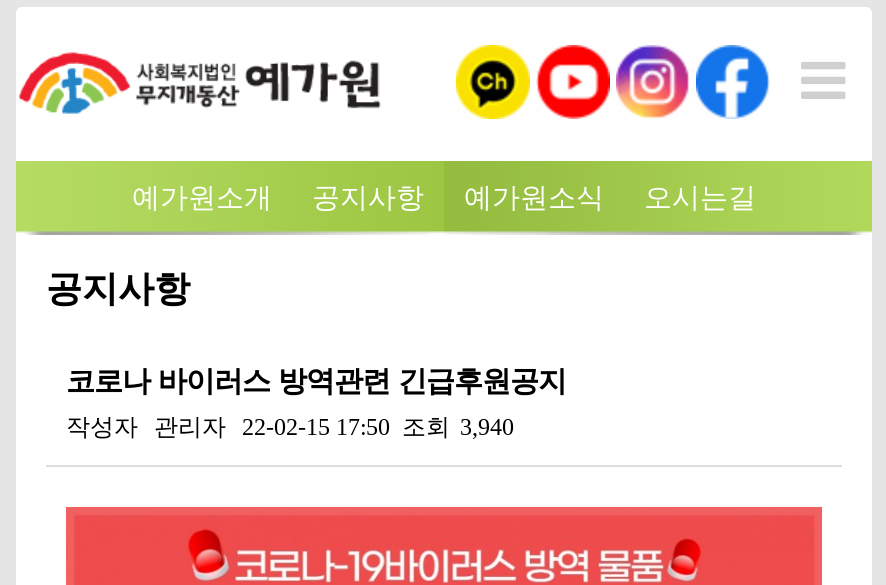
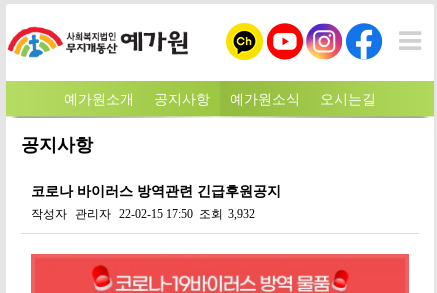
- 작성자 관리자 22-02-15 17:50 조회 3,940
+ 작성자 관리자 22-02-15 17:50 조회 3,932
